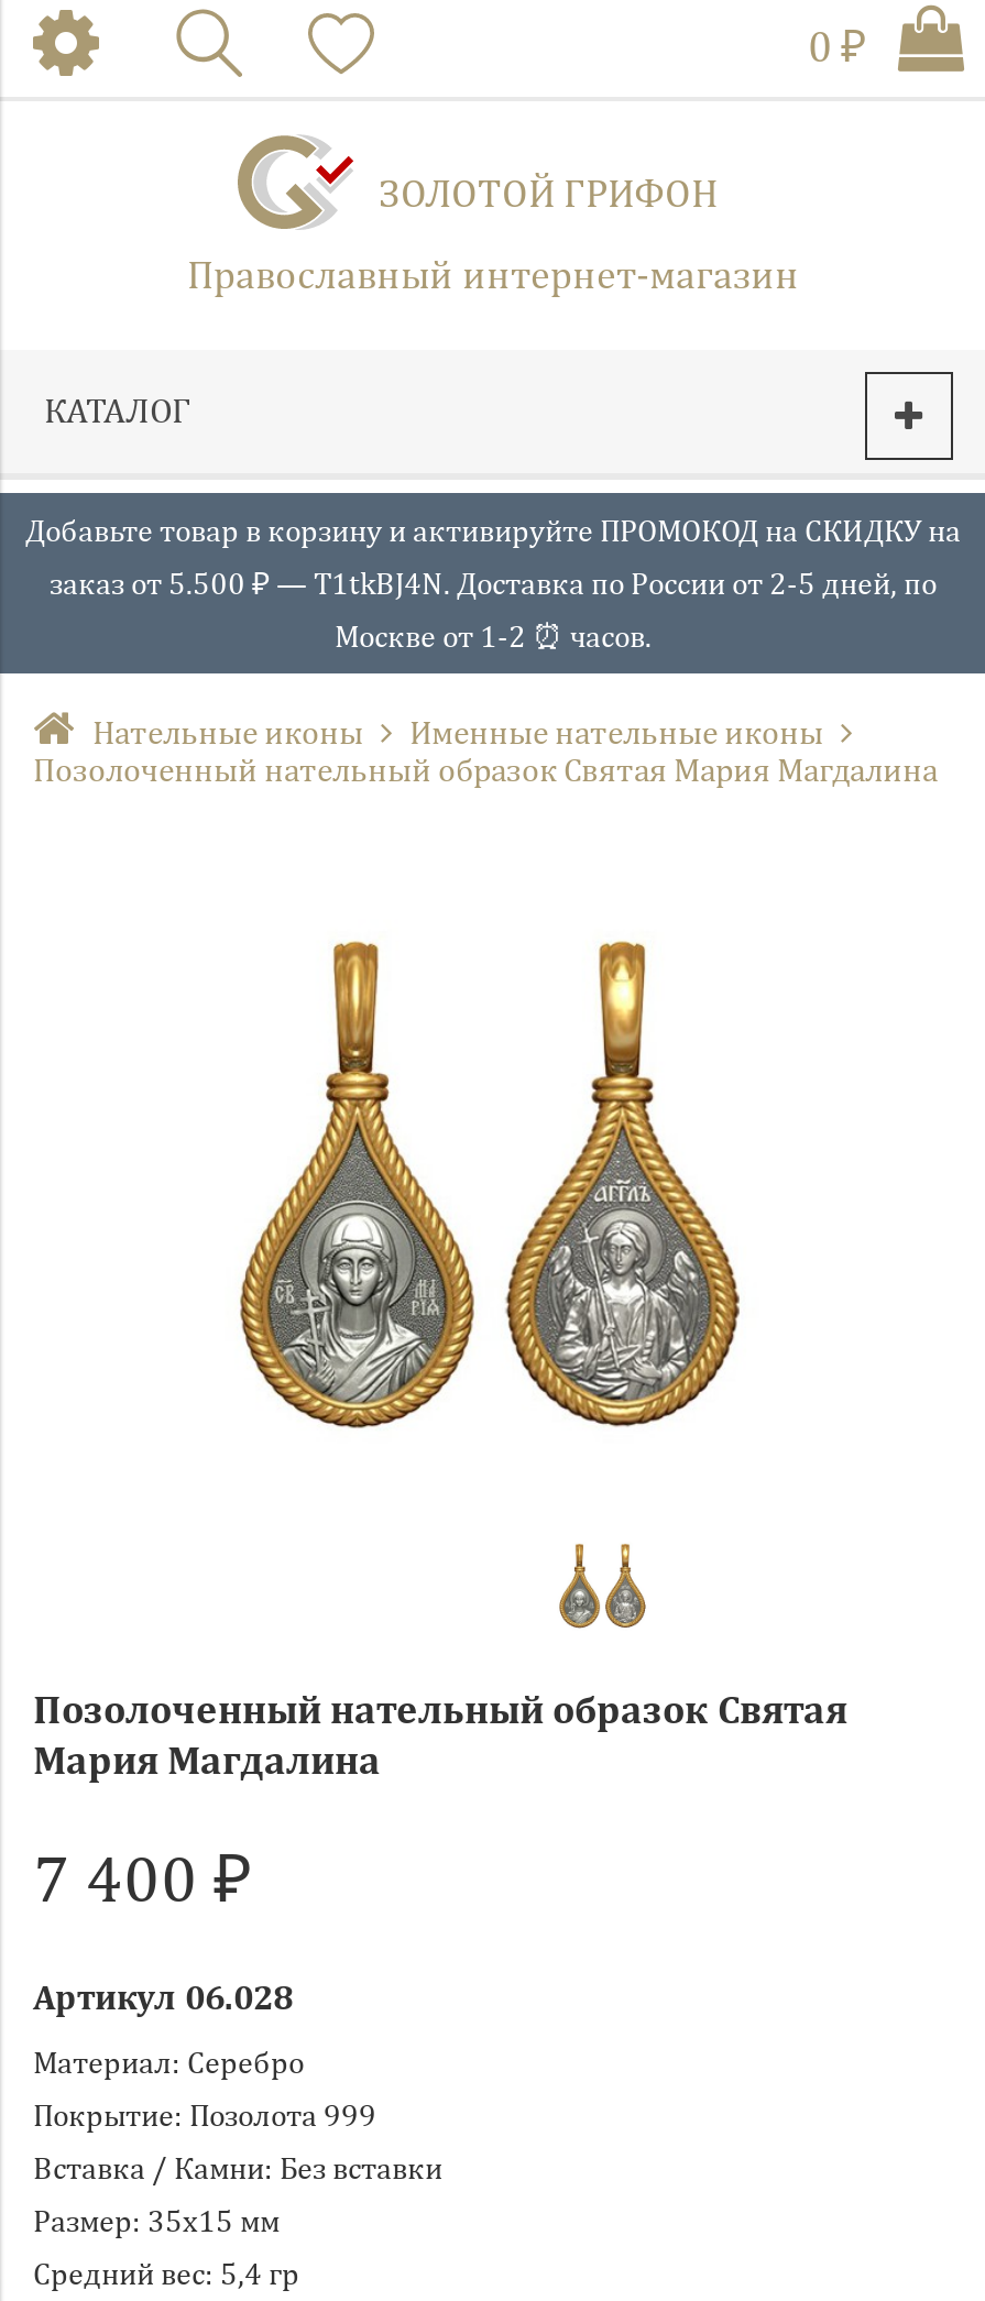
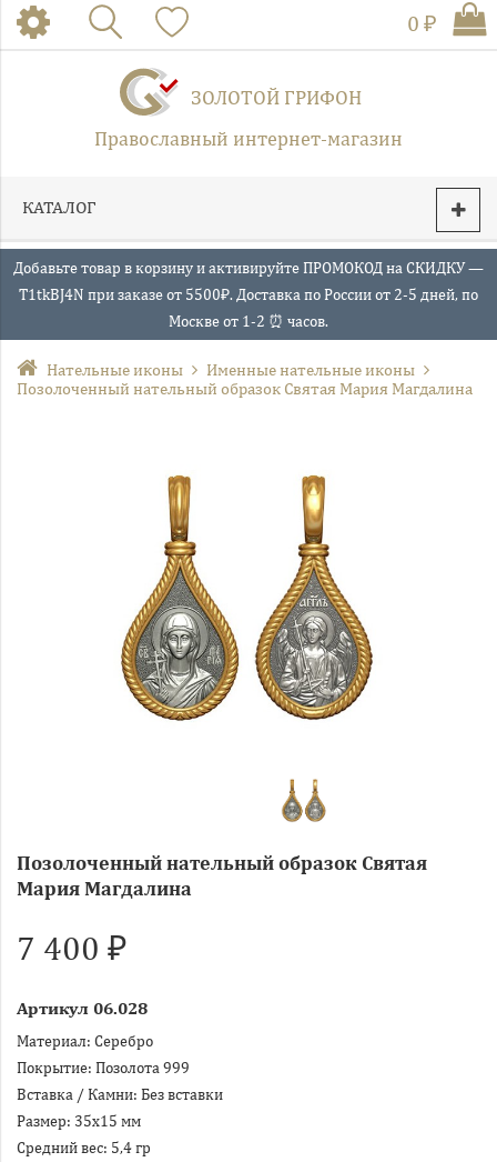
- Добавьте товар в корзину и активируйте ПРОМОКОД на СКИДКУ на
+ Добавьте товар в корзину и активируйте ПРОМОКОД на СКИДКУ —

- заказ от 5.500 ₽ — T1tkBJ4N. Доставка по России от 2-5 дней, по
+ T1tkBJ4N при заказе от 5500₽. Доставка по России от 2-5 дней, по
